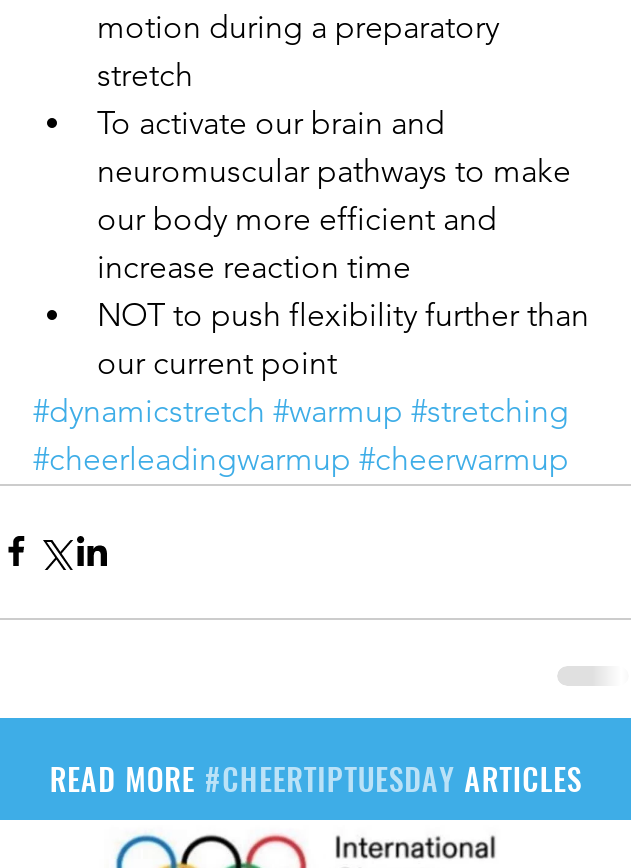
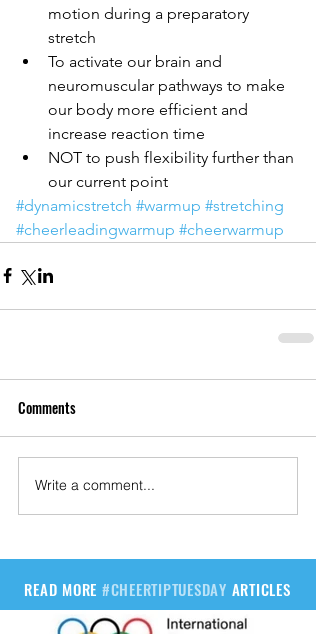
+ Comments

+ Write a comment...
